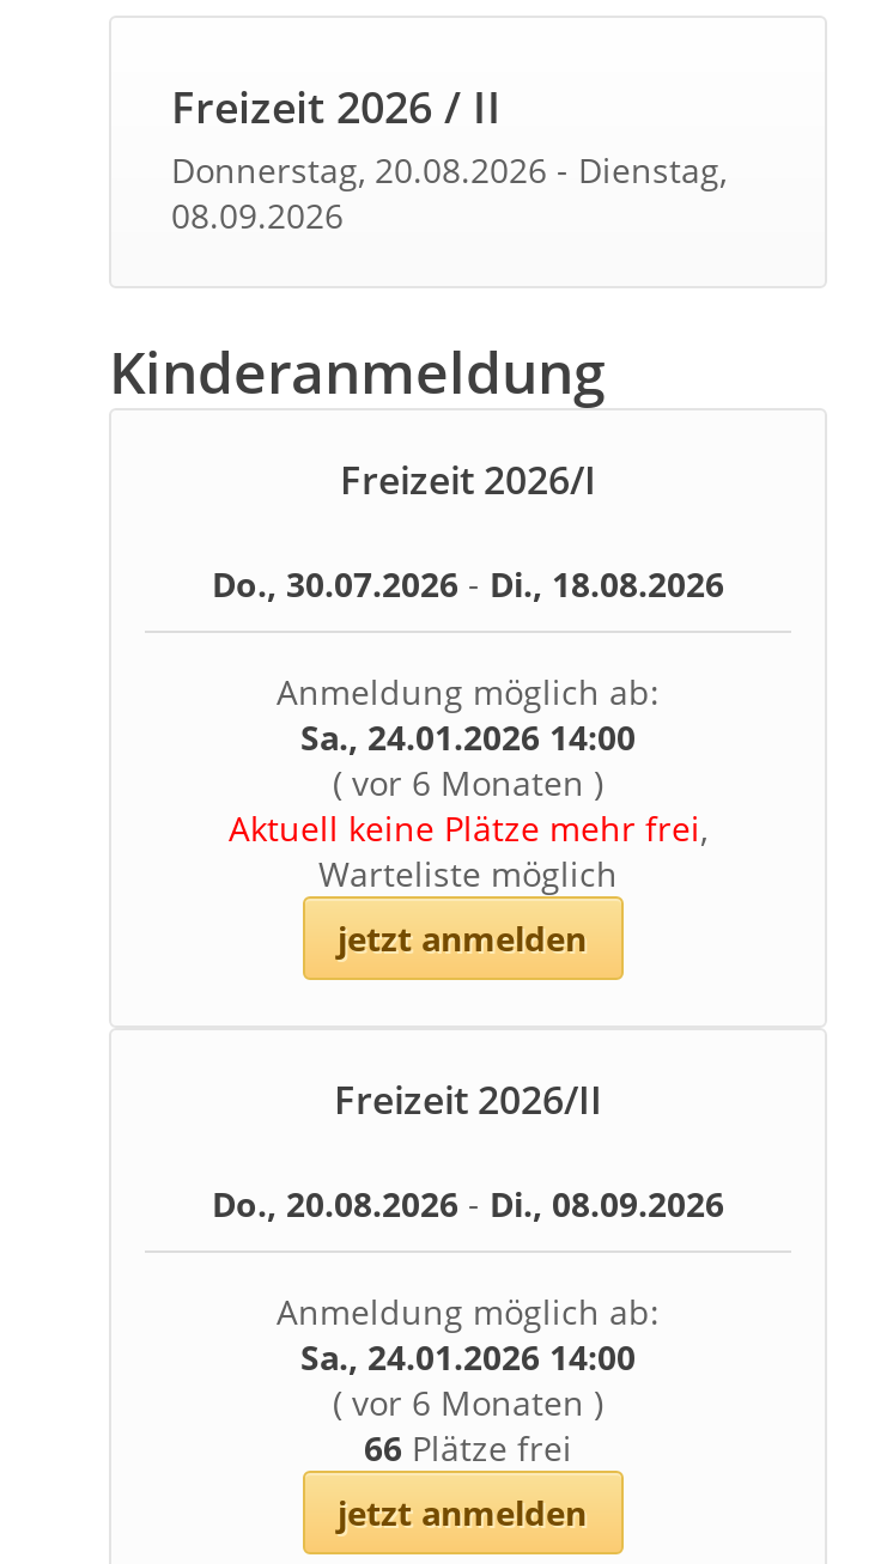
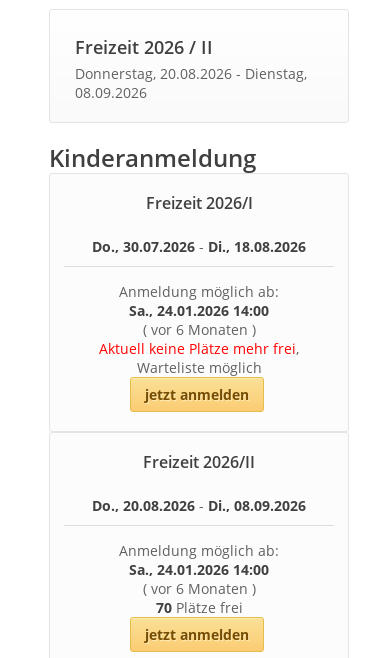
- 66 Plätze frei
+ 70 Plätze frei
